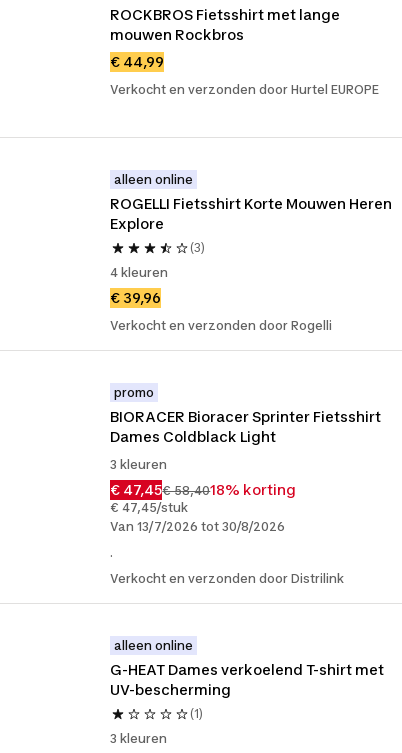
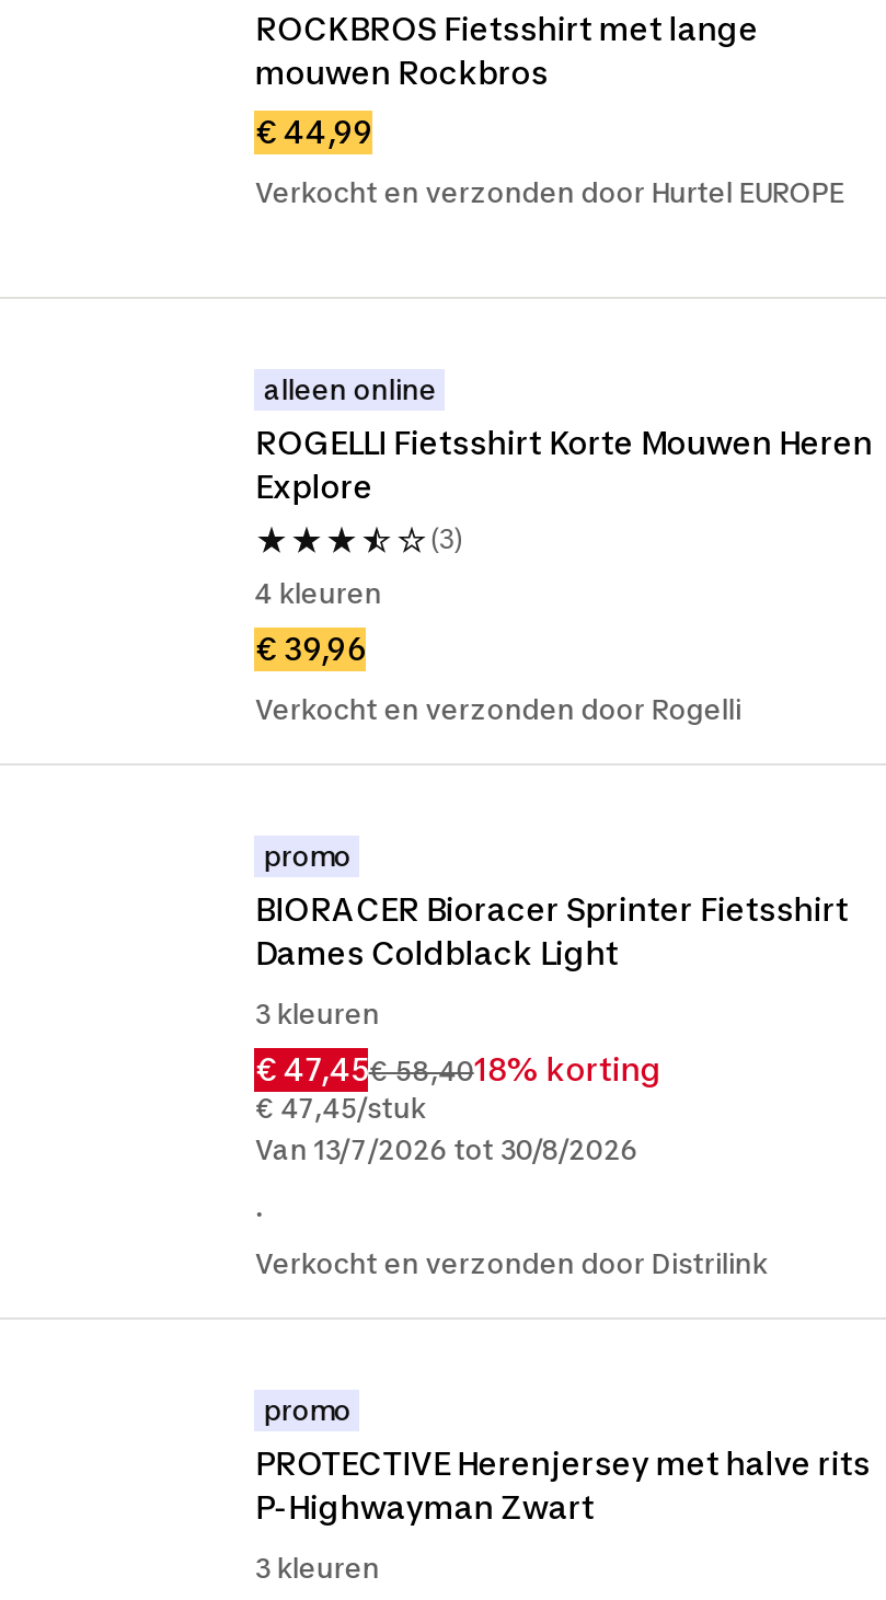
- alleen online
- G-HEAT Dames verkoelend T-shirt met
- UV-bescherming
- (1)
+ promo
+ PROTECTIVE Herenjersey met halve rits
+ P-Highwayman Zwart
